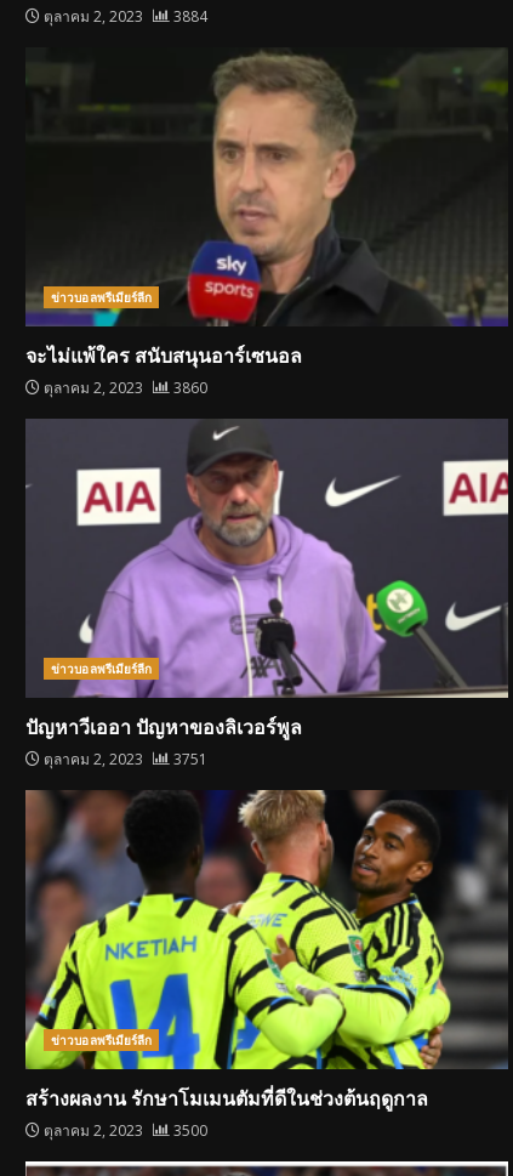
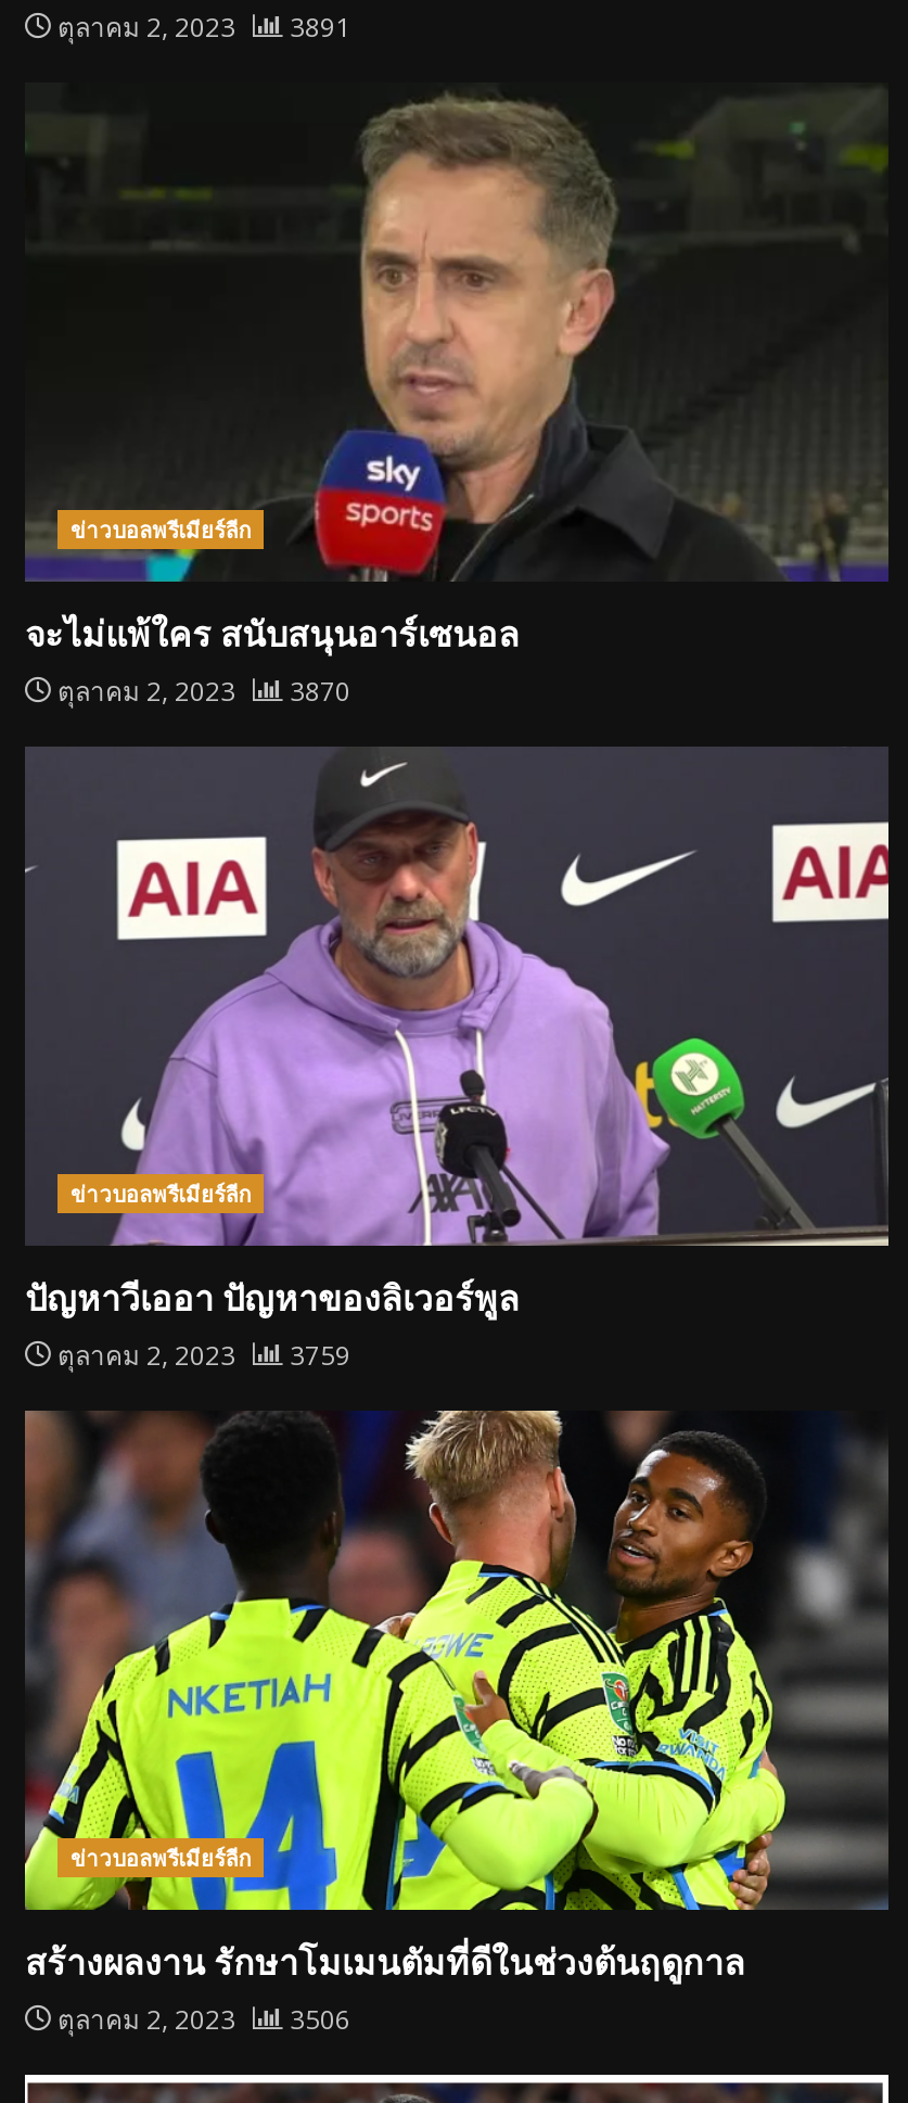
- ตุลาคม 2, 2023 3884
+ ตุลาคม 2, 2023 3891

- ตุลาคม 2, 2023 3860
+ ตุลาคม 2, 2023 3870

- ตุลาคม 2, 2023 3751
+ ตุลาคม 2, 2023 3759

- ตุลาคม 2, 2023 3500
+ ตุลาคม 2, 2023 3506
